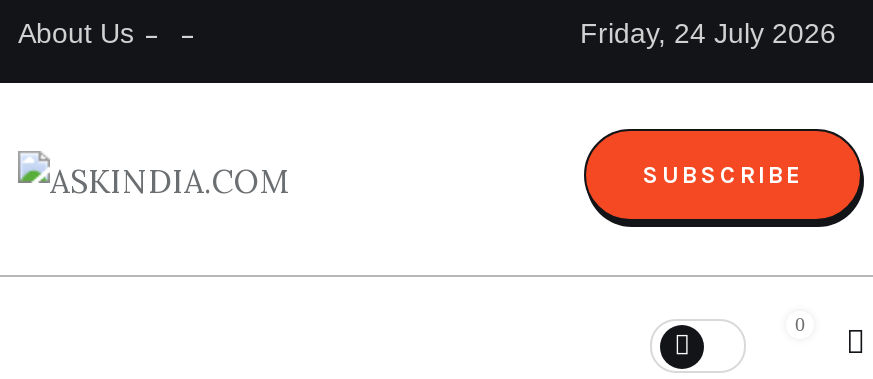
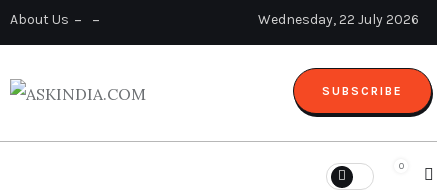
- Friday, 24 July 2026
+ Wednesday, 22 July 2026
